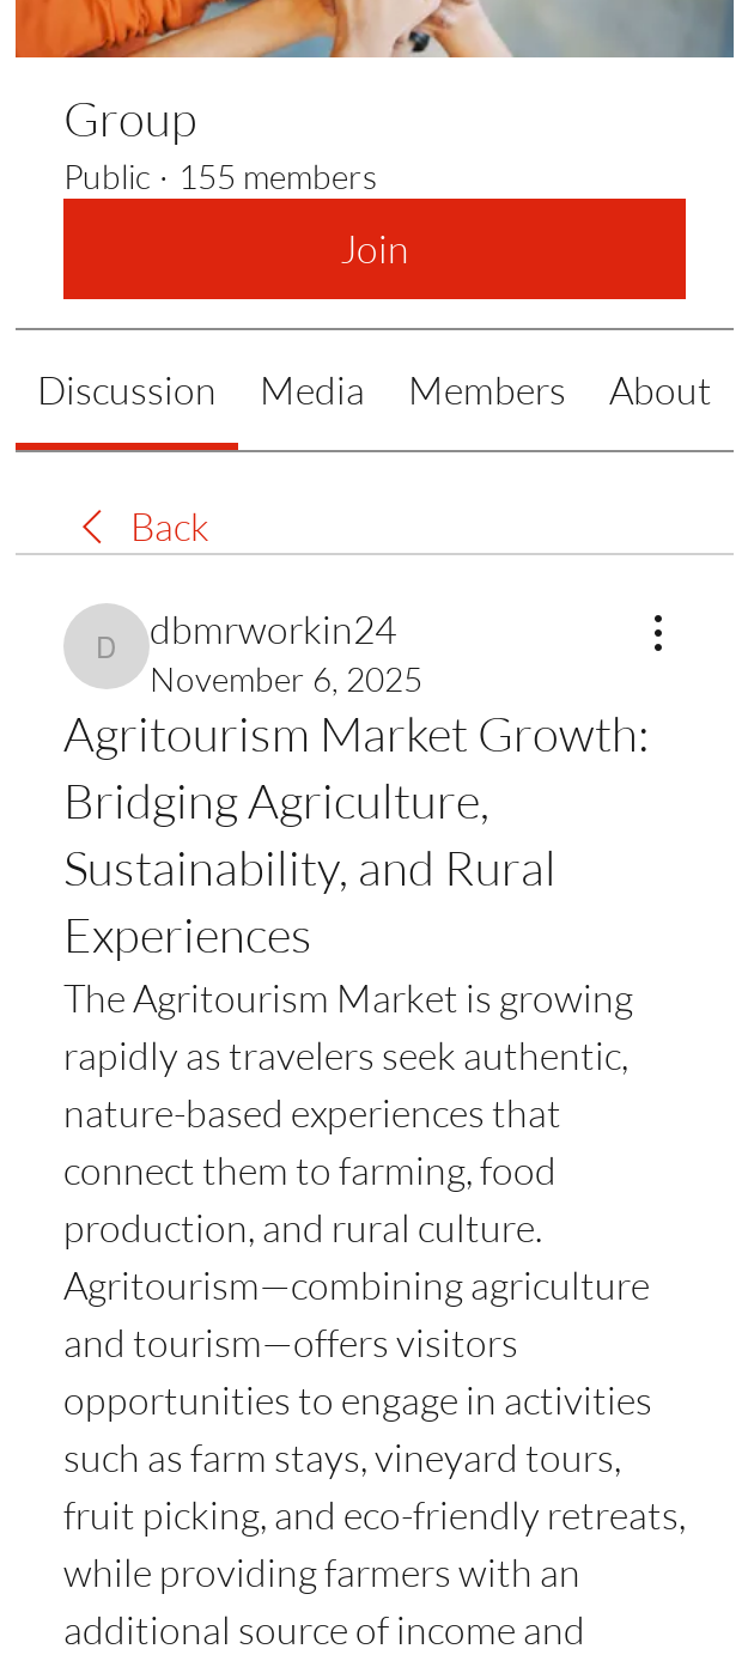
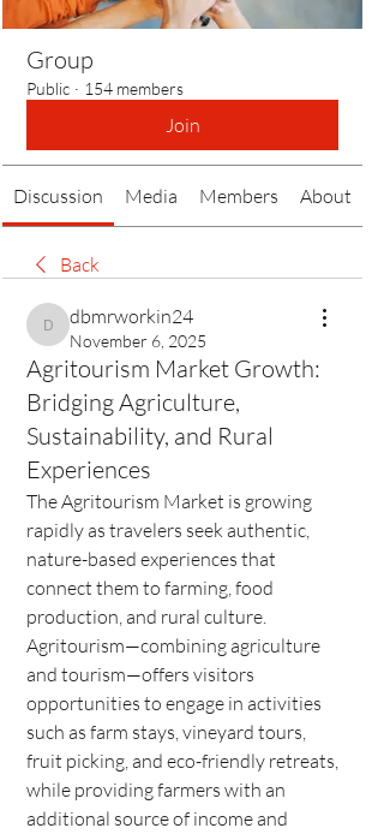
- Public · 155 members
+ Public · 154 members
